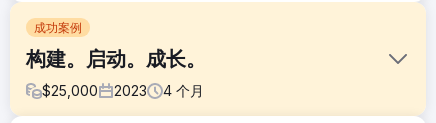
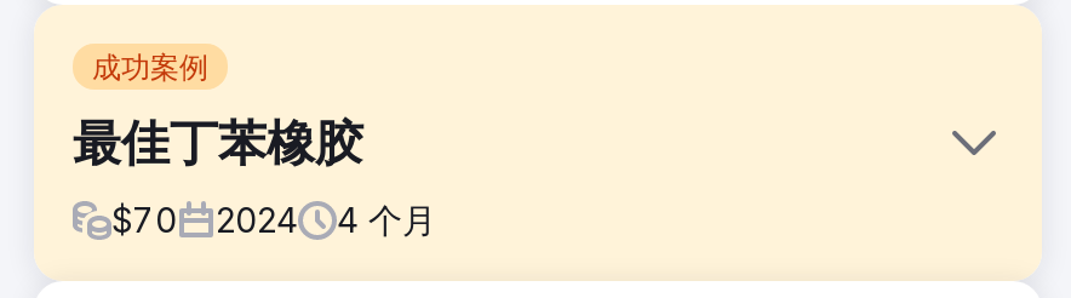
- 构建。启动。成长。
+ 最佳丁苯橡胶

- $25,000
- 2023
+ $70
+ 2024
